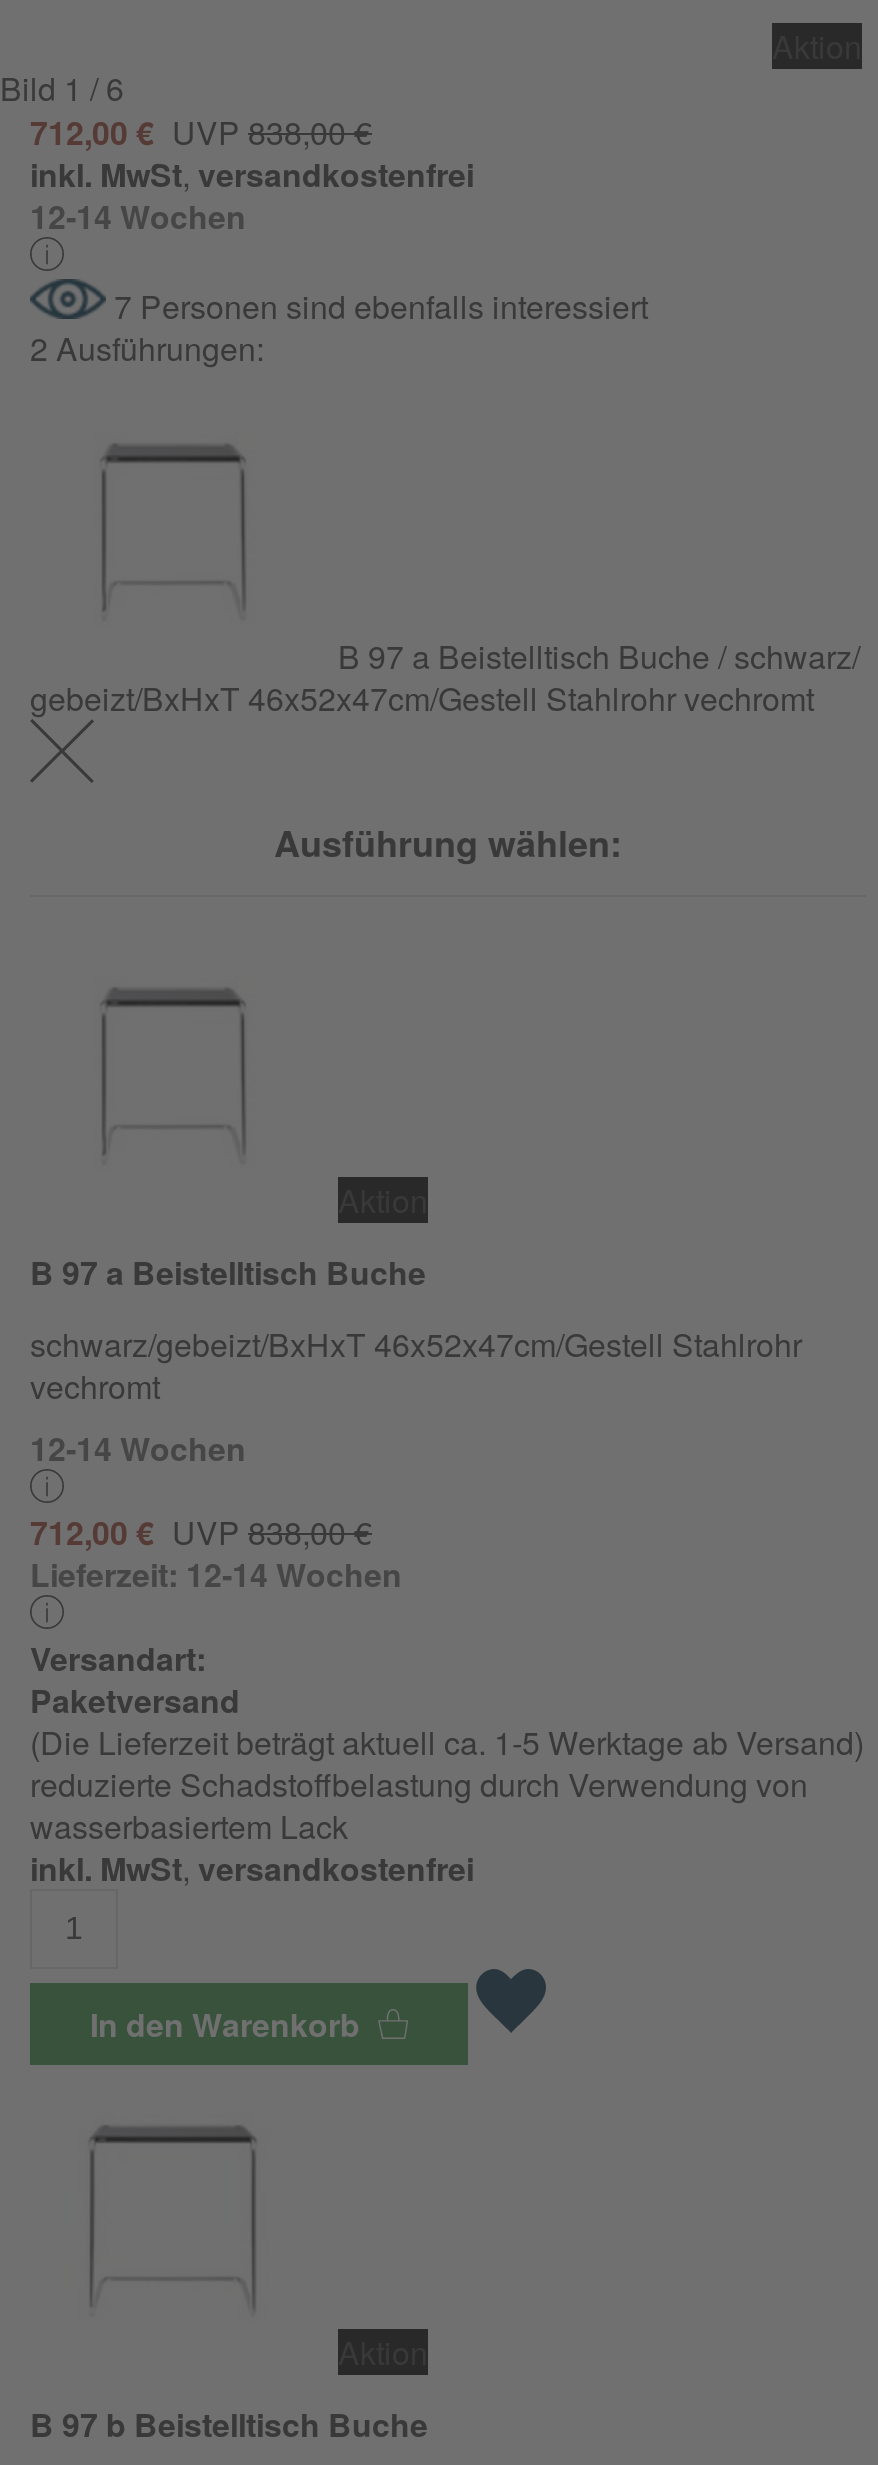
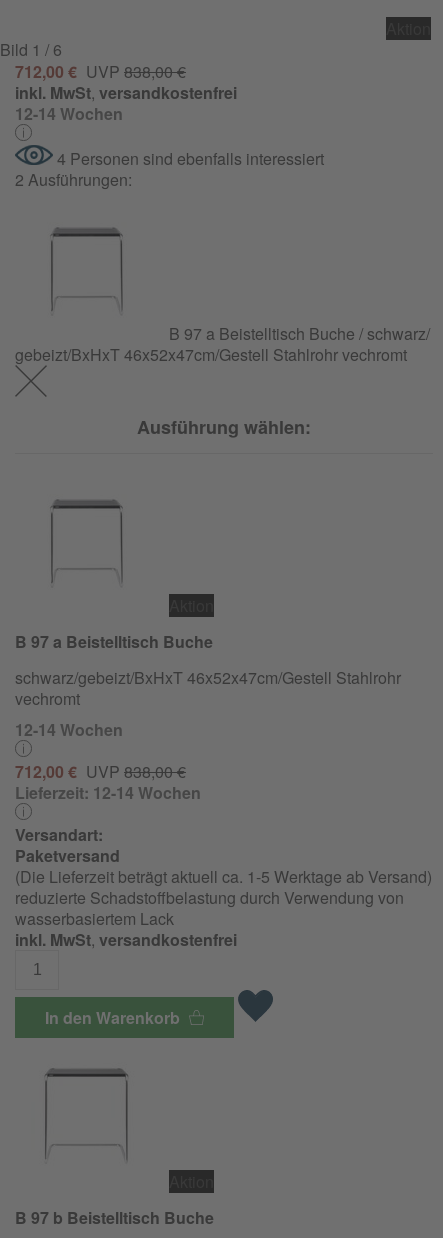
- 7 Personen sind ebenfalls interessiert
+ 4 Personen sind ebenfalls interessiert
